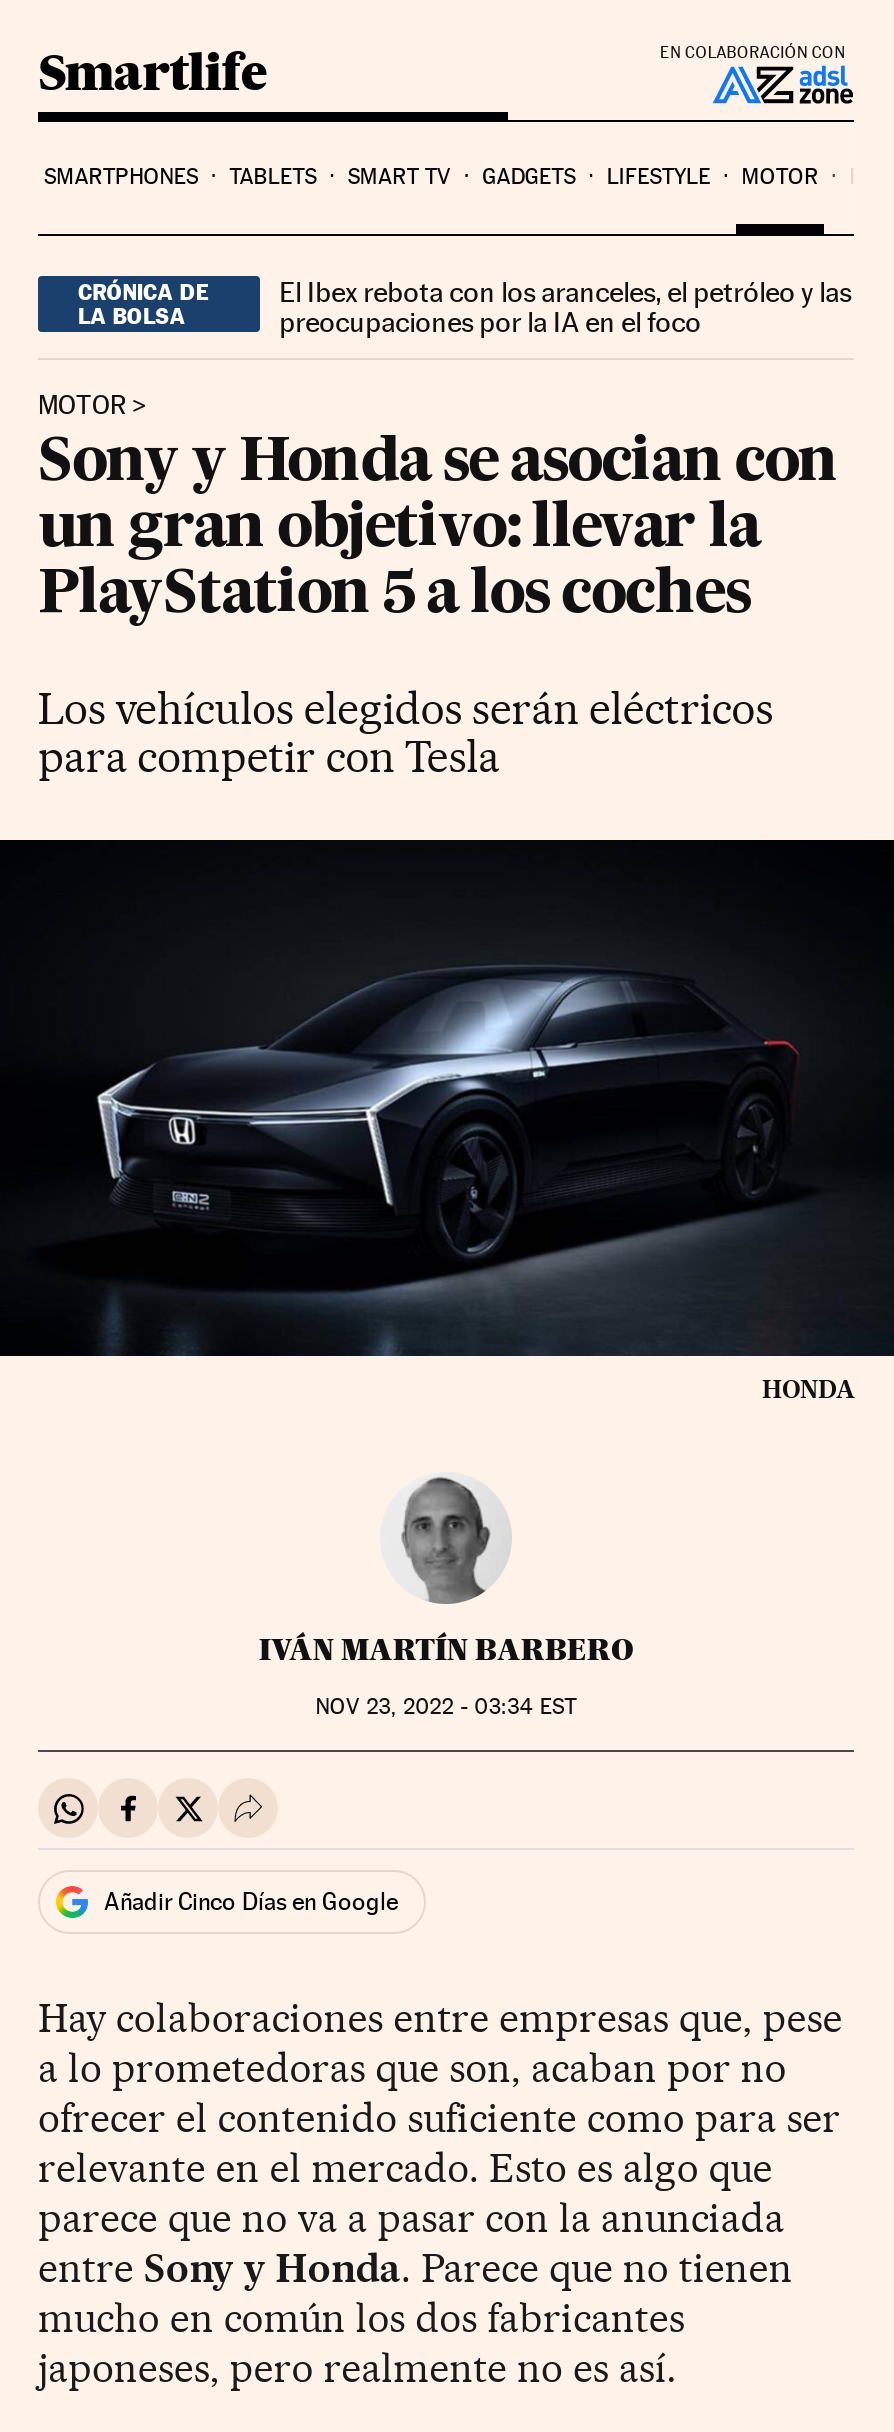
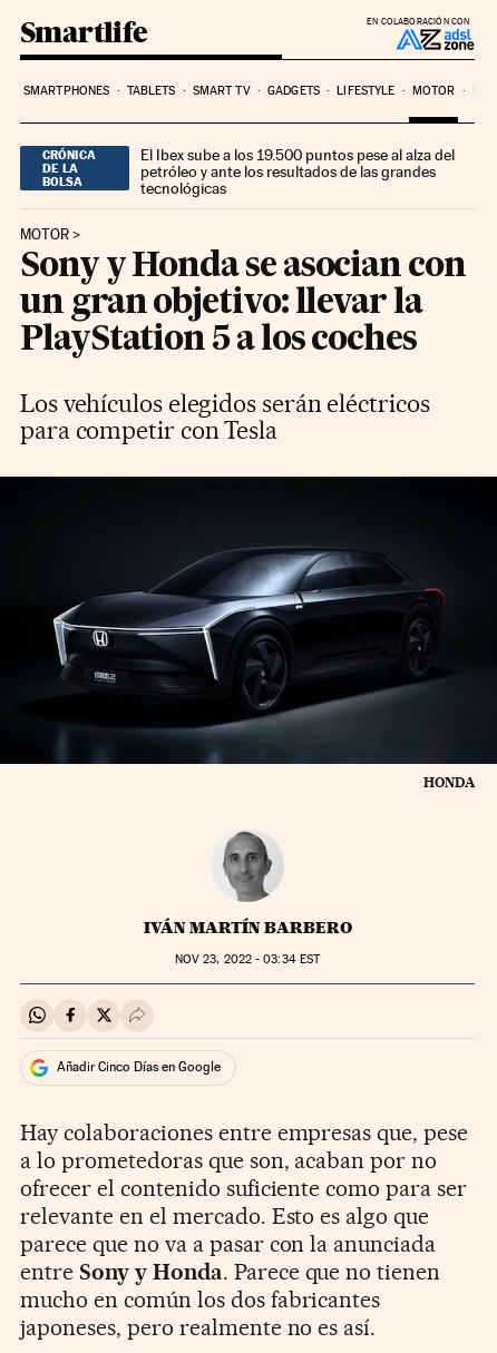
- El Ibex rebota con los aranceles, el petróleo y las
- preocupaciones por la IA en el foco
+ El Ibex sube a los 19.500 puntos pese al alza del
+ petróleo y ante los resultados de las grandes
+ tecnológicas
